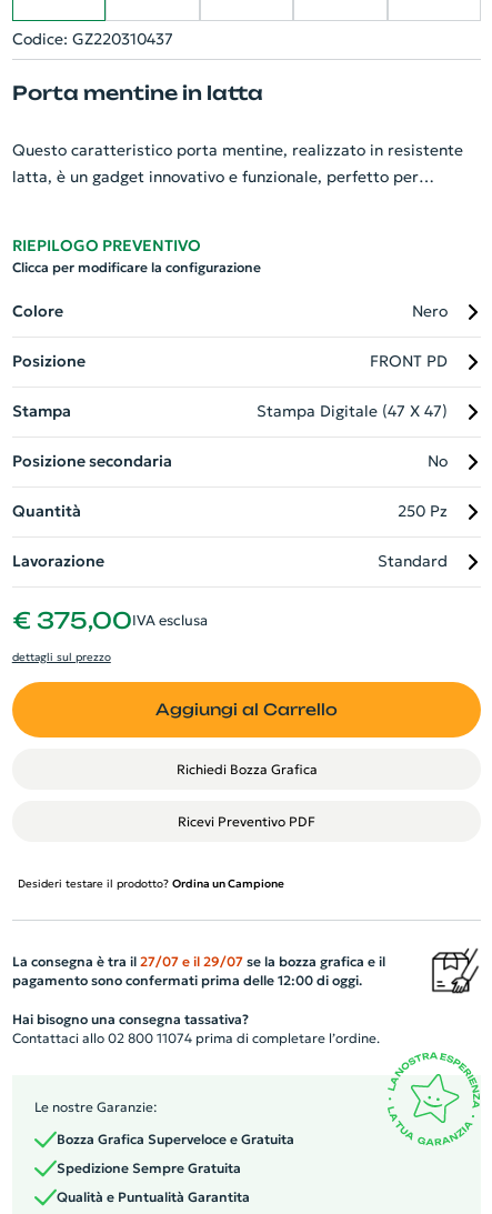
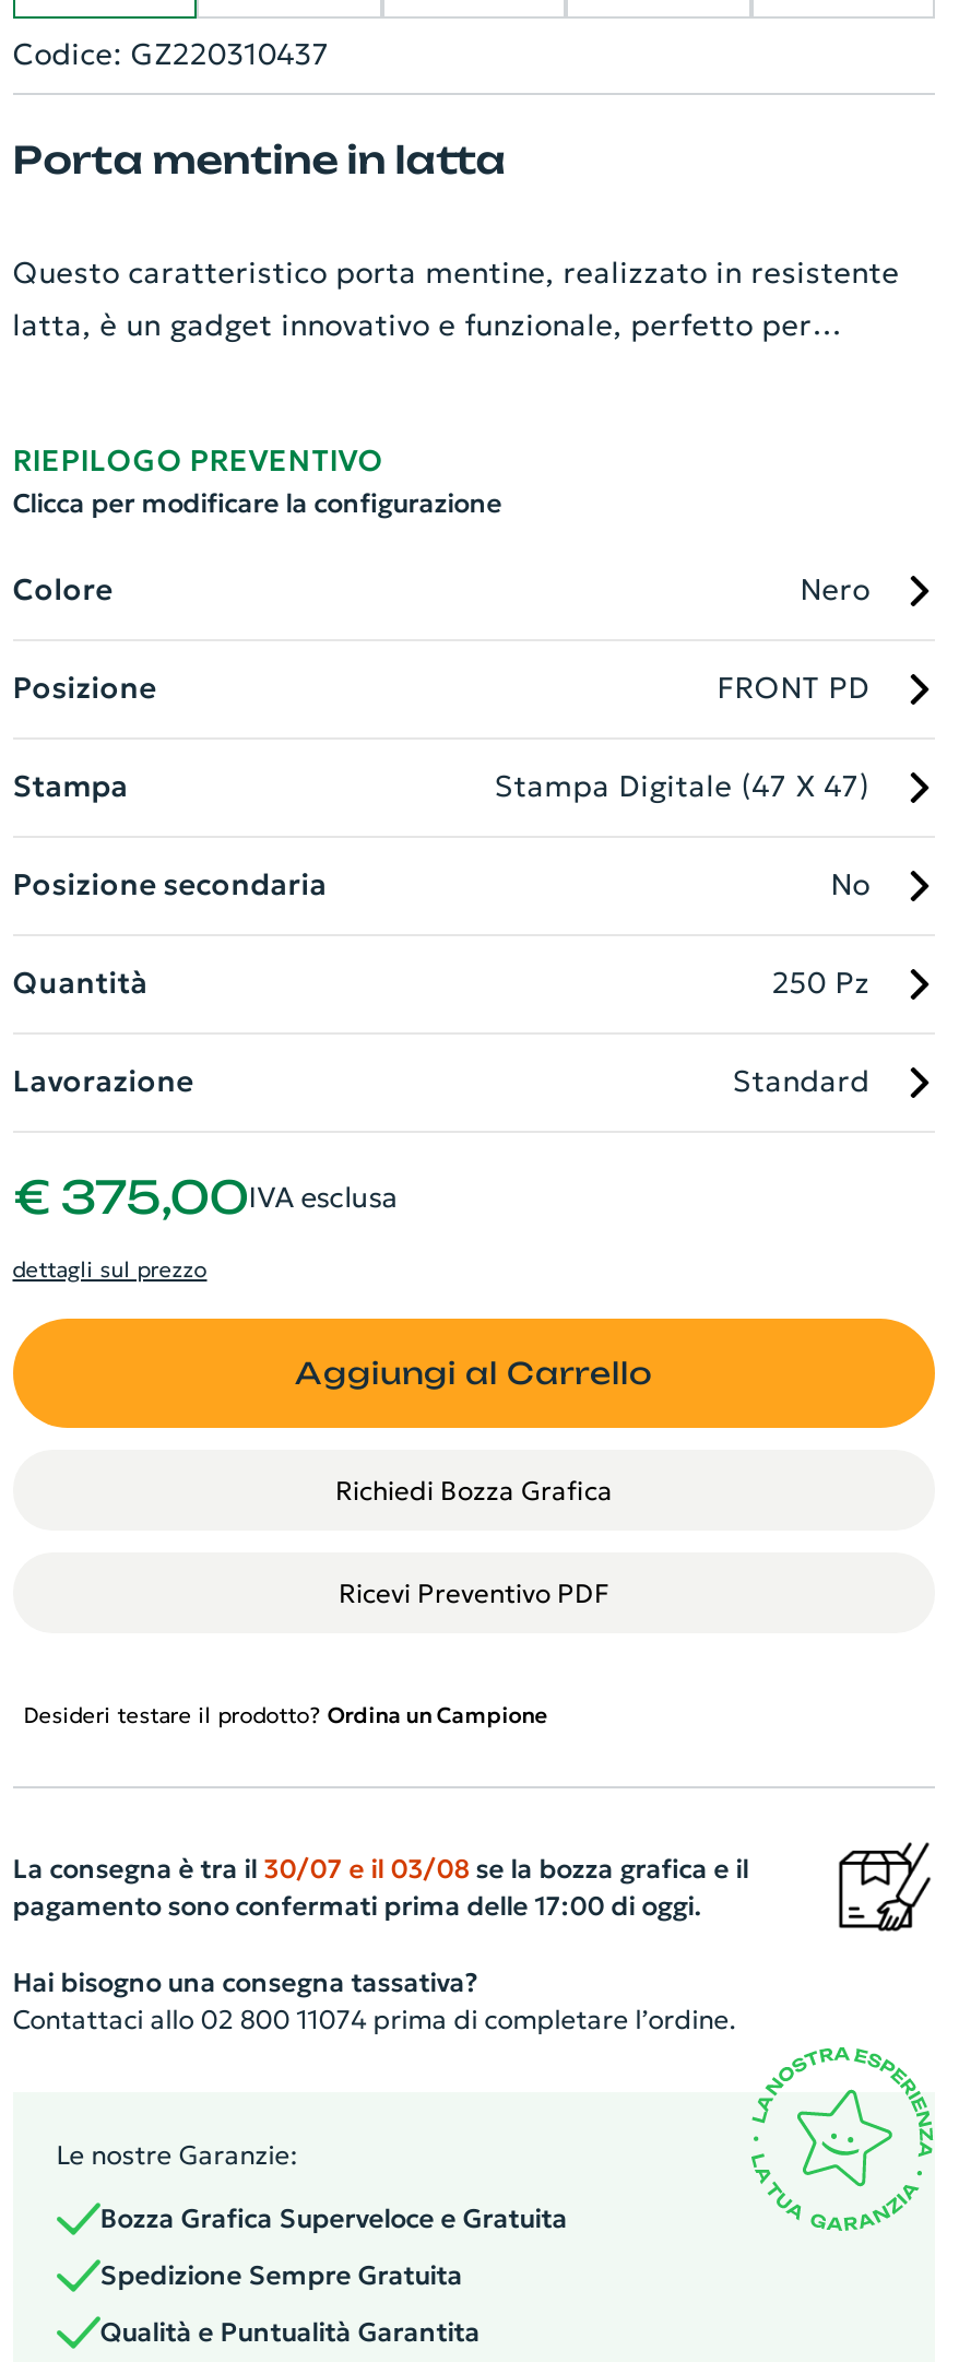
- La consegna è tra il 27/07 e il 29/07 se la bozza grafica e il
+ La consegna è tra il 30/07 e il 03/08 se la bozza grafica e il

- pagamento sono confermati prima delle 12:00 di oggi.
+ pagamento sono confermati prima delle 17:00 di oggi.
